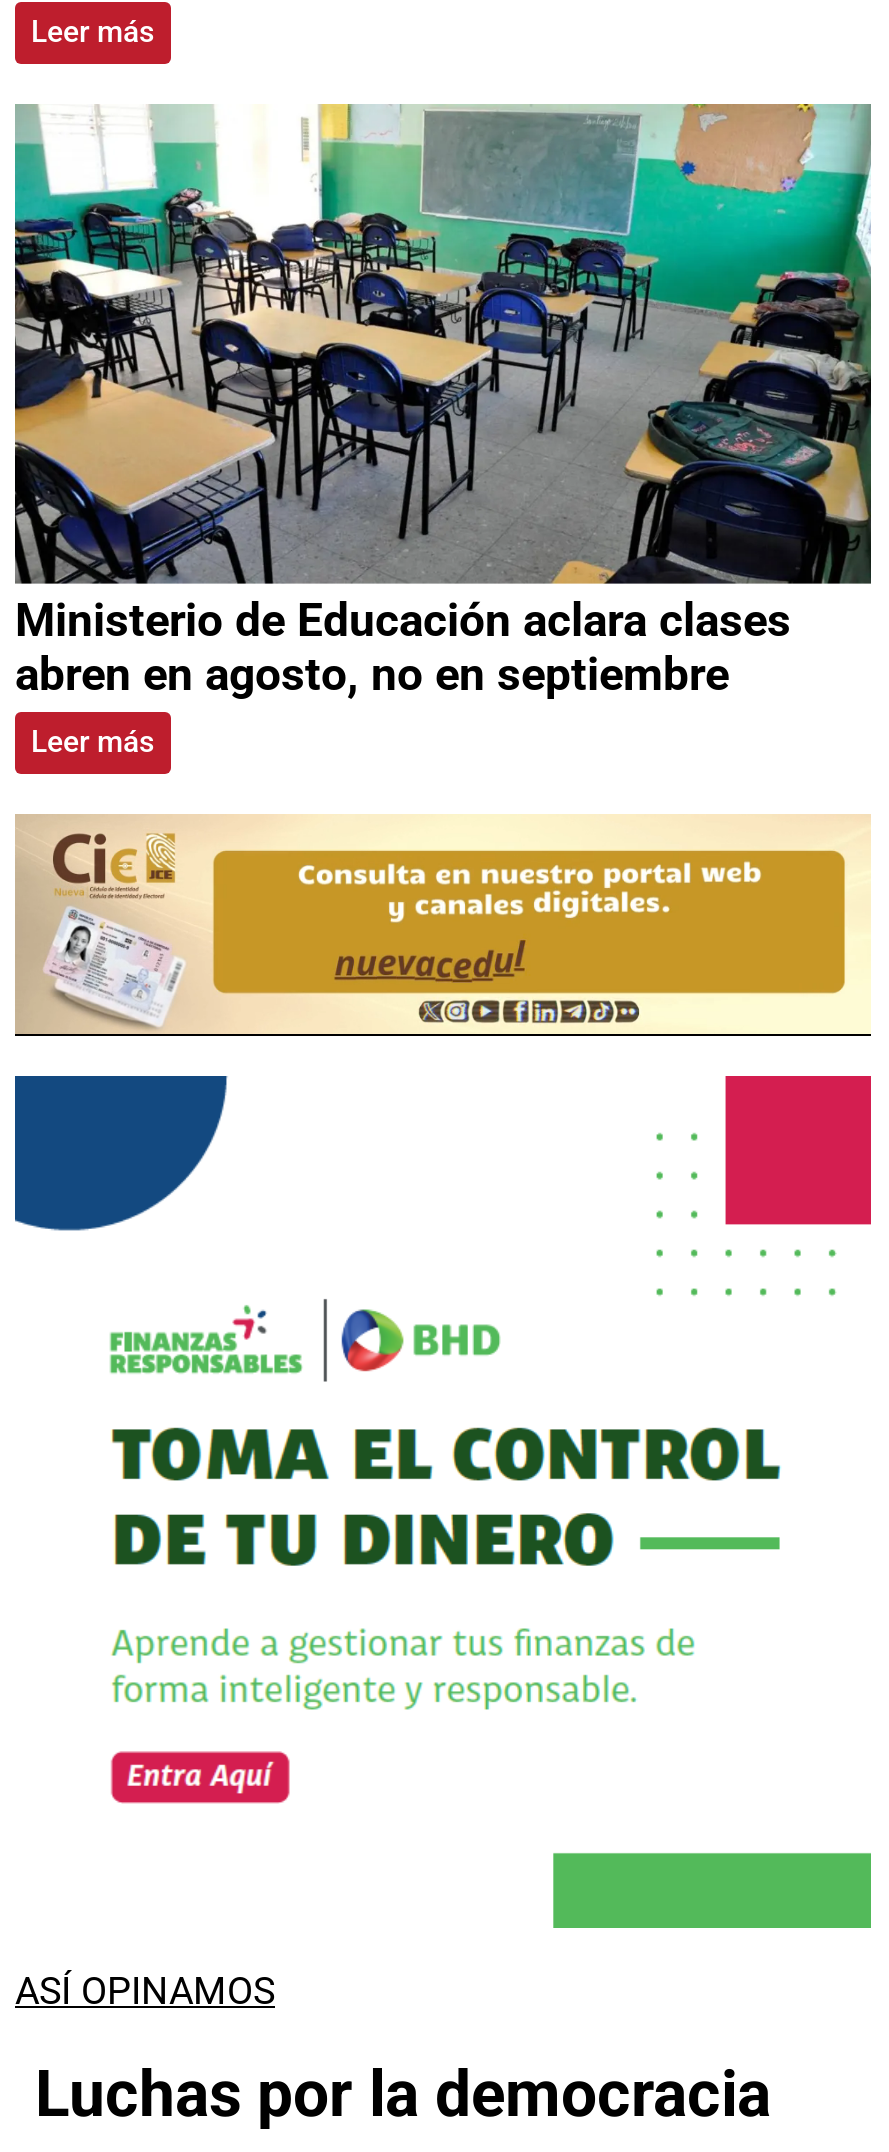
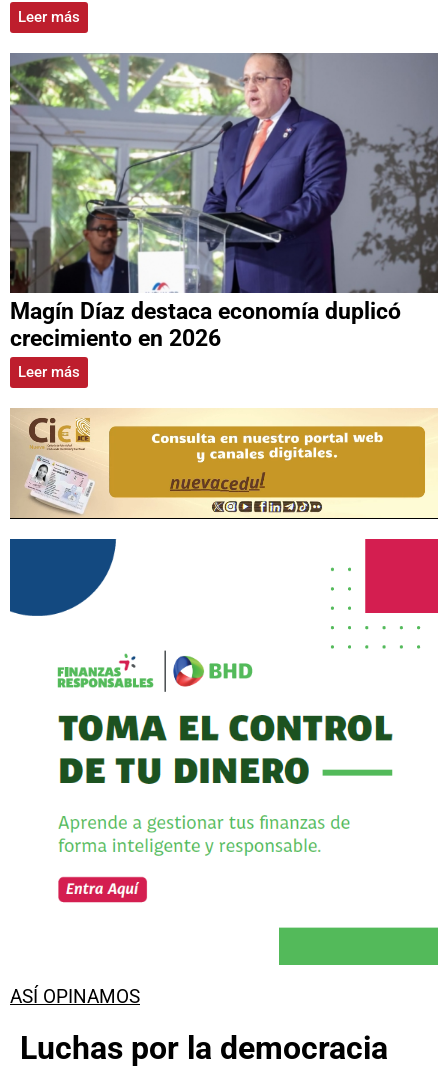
- [image]
- Ministerio de Educación aclara clases
- abren en agosto, no en septiembre
+ [image]
+ Magín Díaz destaca economía duplicó
+ crecimiento en 2026
